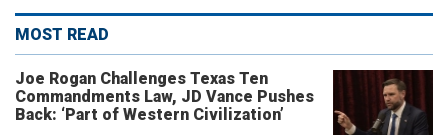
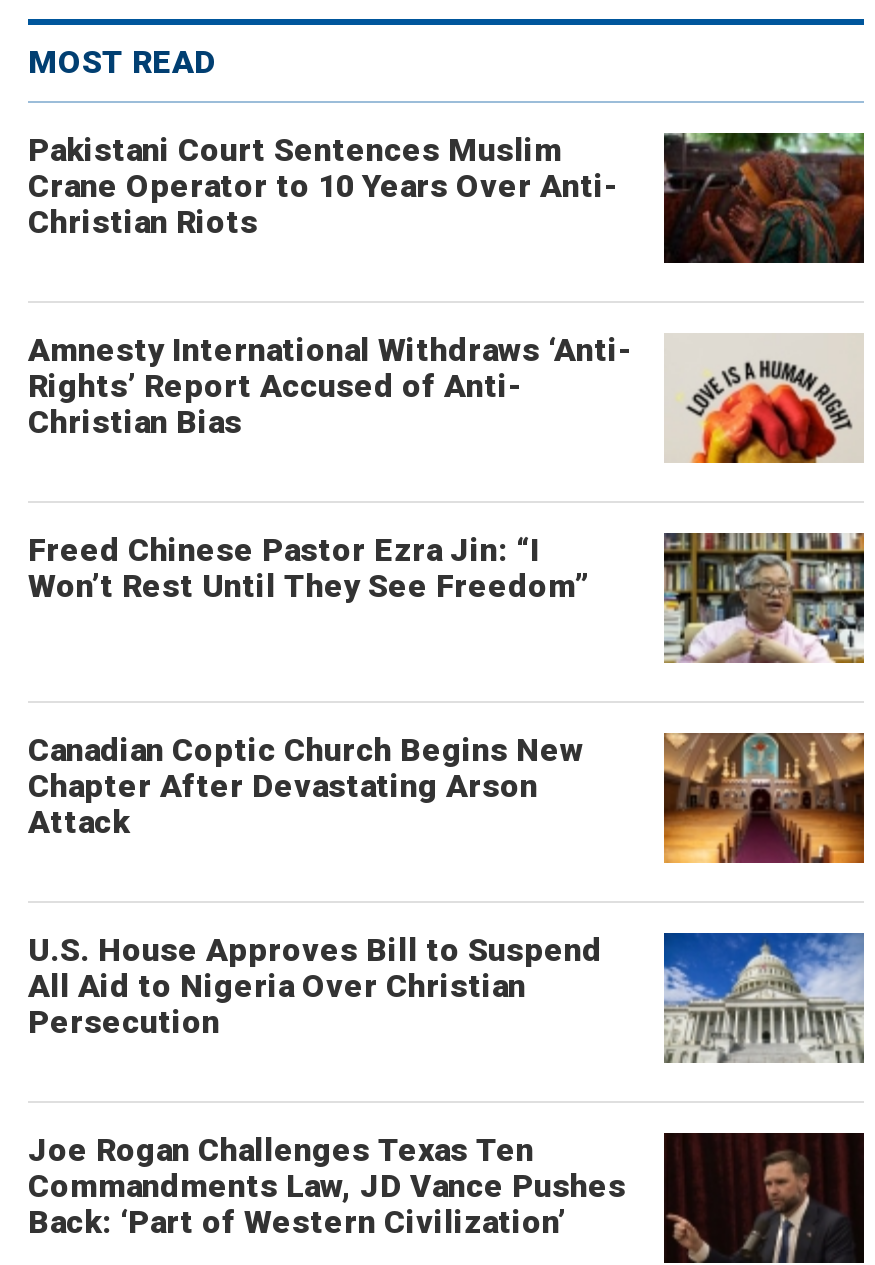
+ [image]
+ Pakistani Court Sentences Muslim
+ Crane Operator to 10 Years Over Anti-
+ Christian Riots
+ Amnesty International Withdraws ‘Anti-
+ Rights’ Report Accused of Anti-
+ Christian Bias
+ Freed Chinese Pastor Ezra Jin: “I
+ Won’t Rest Until They See Freedom”

+ [image]
+ Canadian Coptic Church Begins New
+ Chapter After Devastating Arson
+ Attack
+ U.S. House Approves Bill to Suspend
+ All Aid to Nigeria Over Christian
+ Persecution

+ [image]

+ [image]

+ [image]
